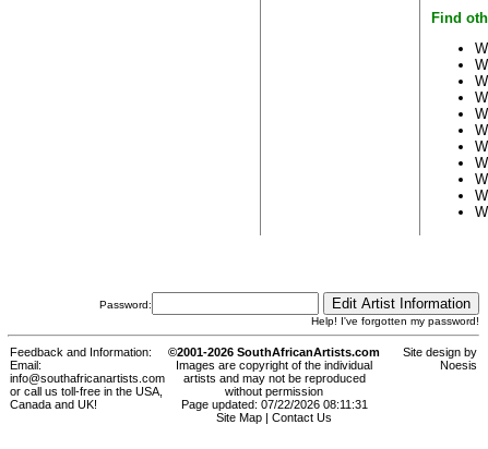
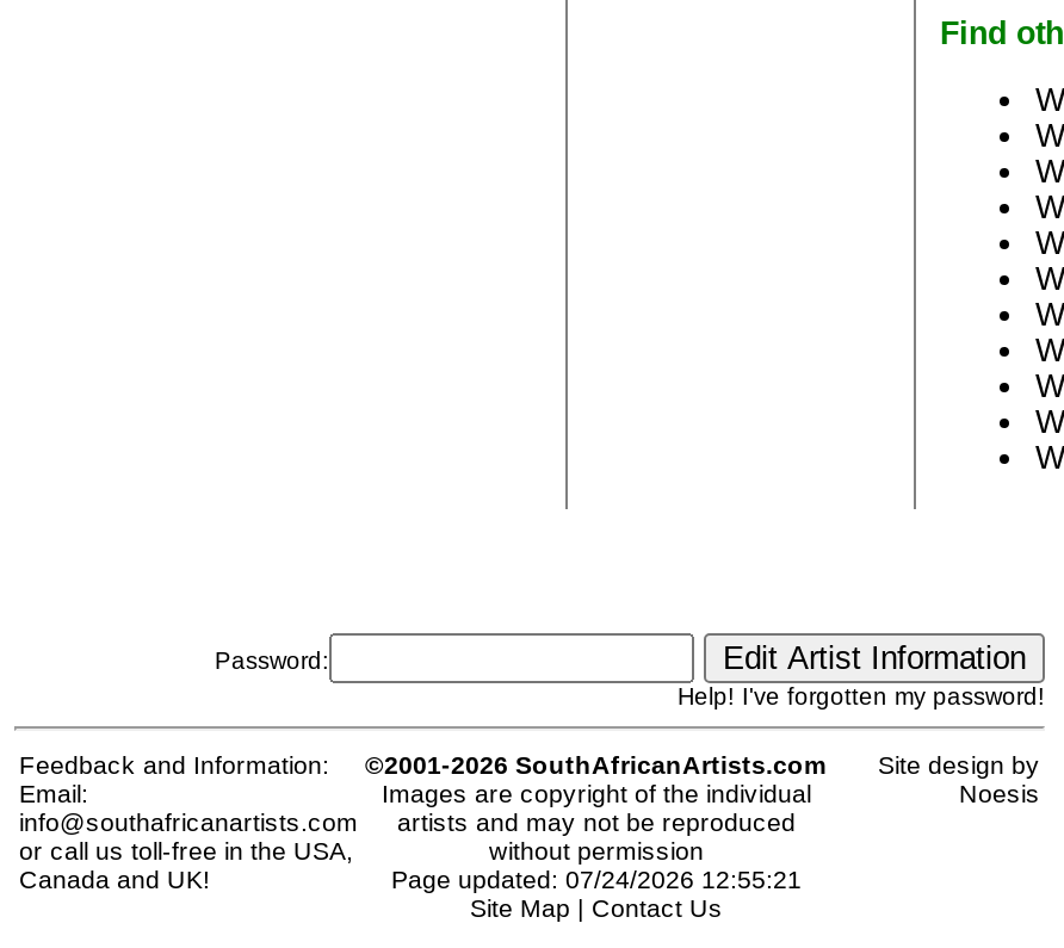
- Page updated: 07/22/2026 08:11:31
+ Page updated: 07/24/2026 12:55:21
